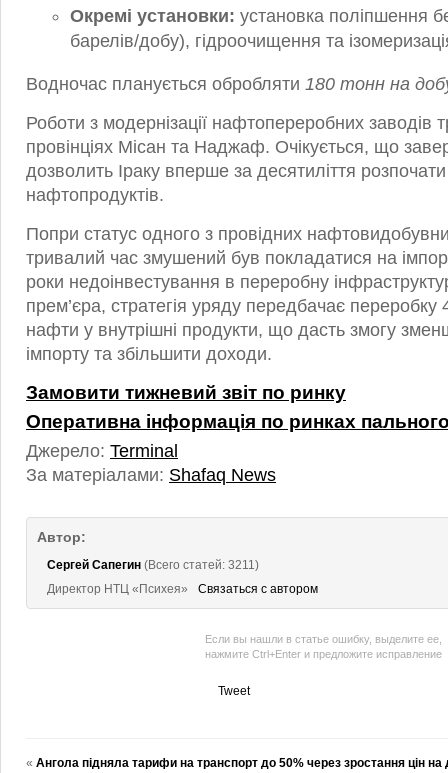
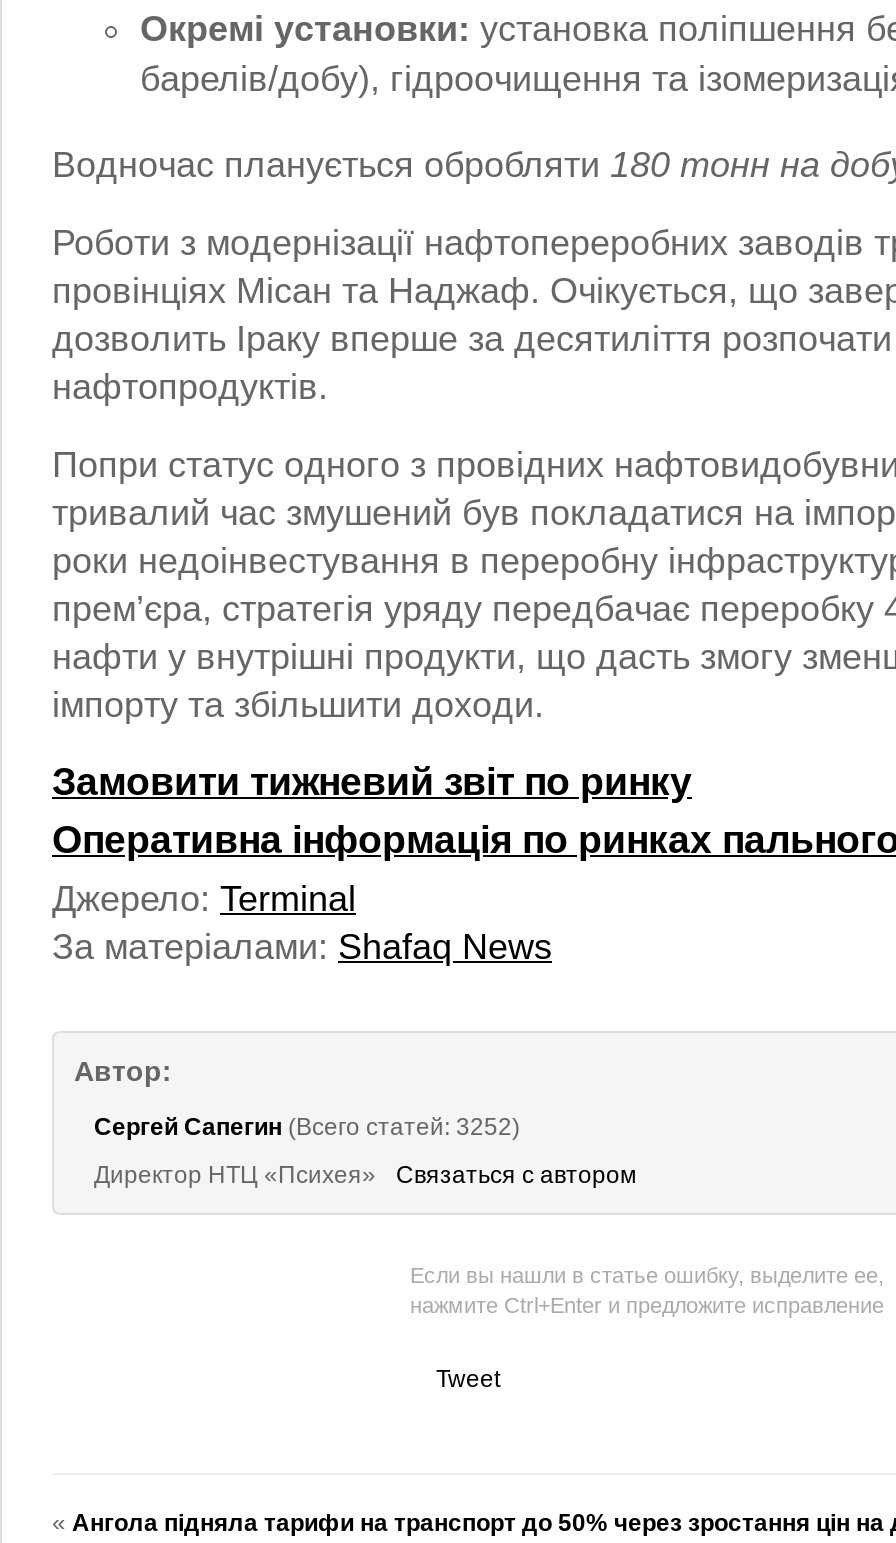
- Сергей Сапегин (Всего статей: 3211)
+ Сергей Сапегин (Всего статей: 3252)
